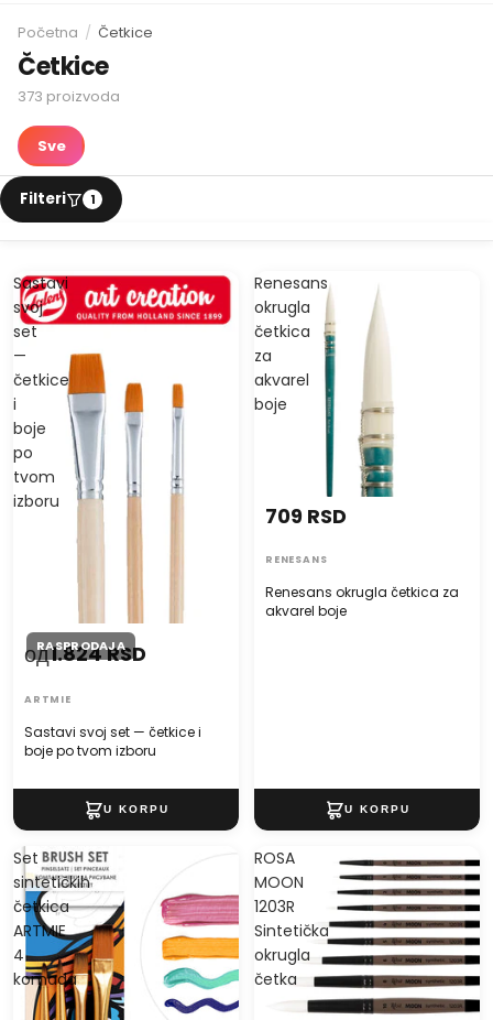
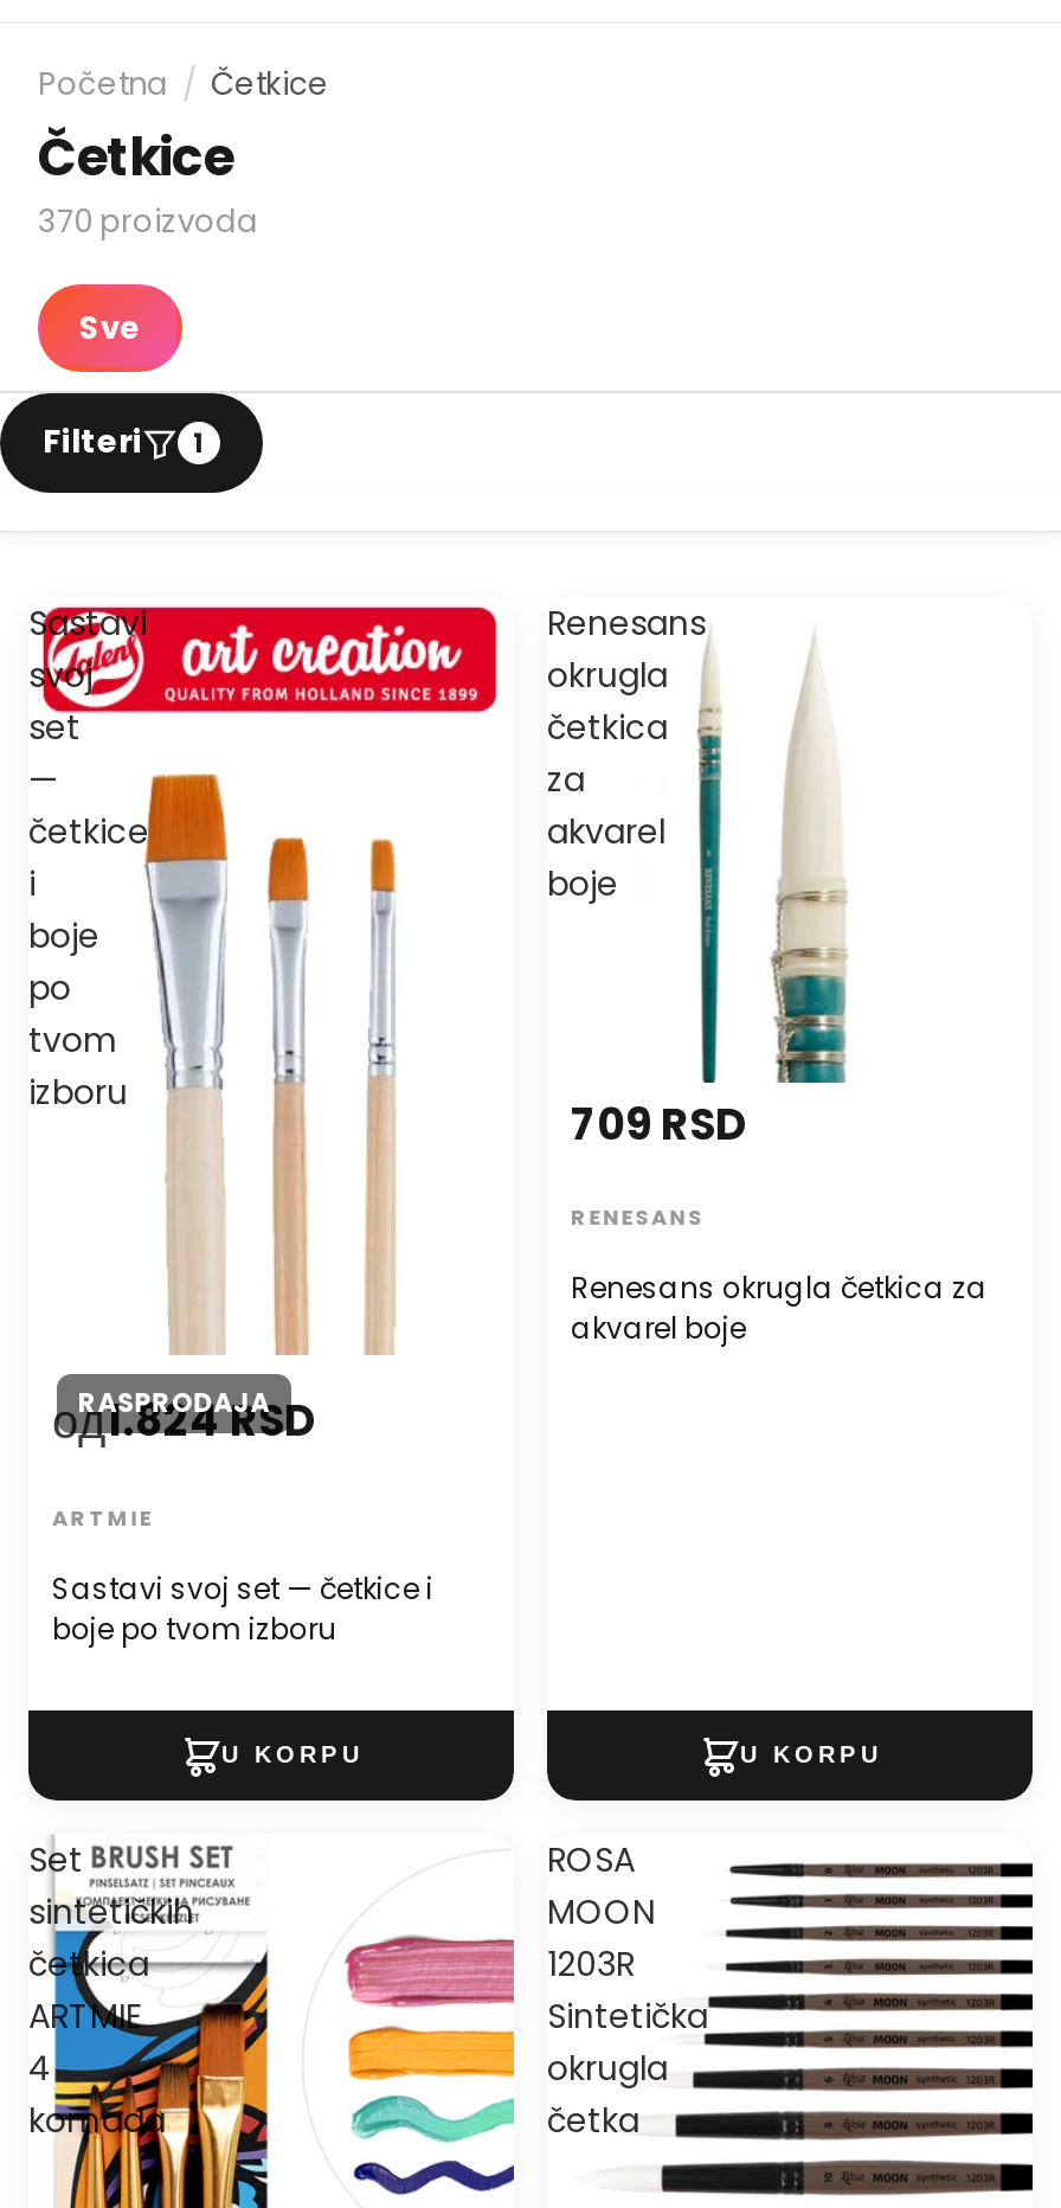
- 373 proizvoda
+ 370 proizvoda
